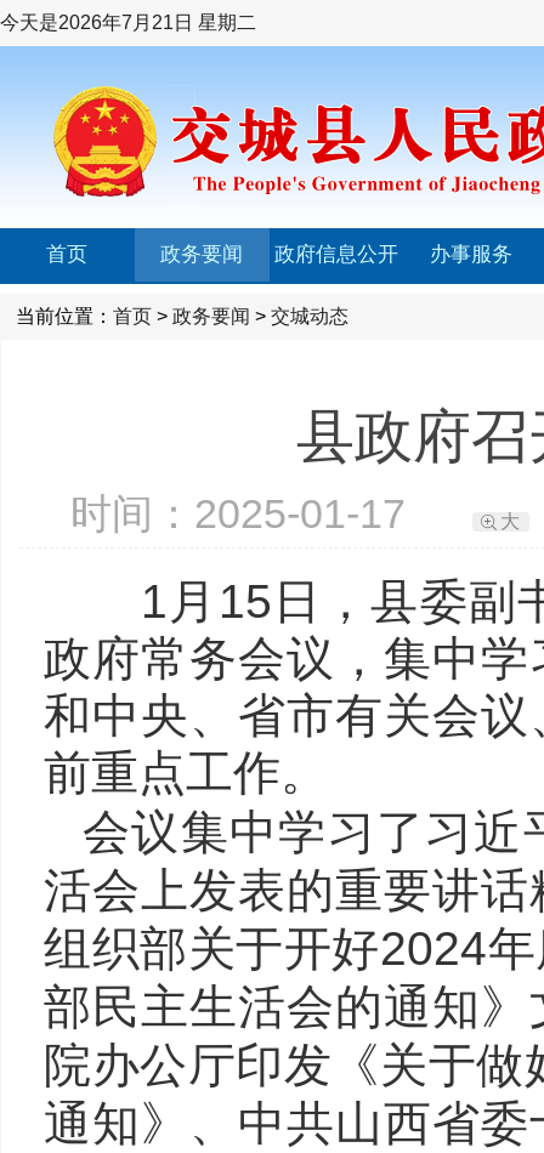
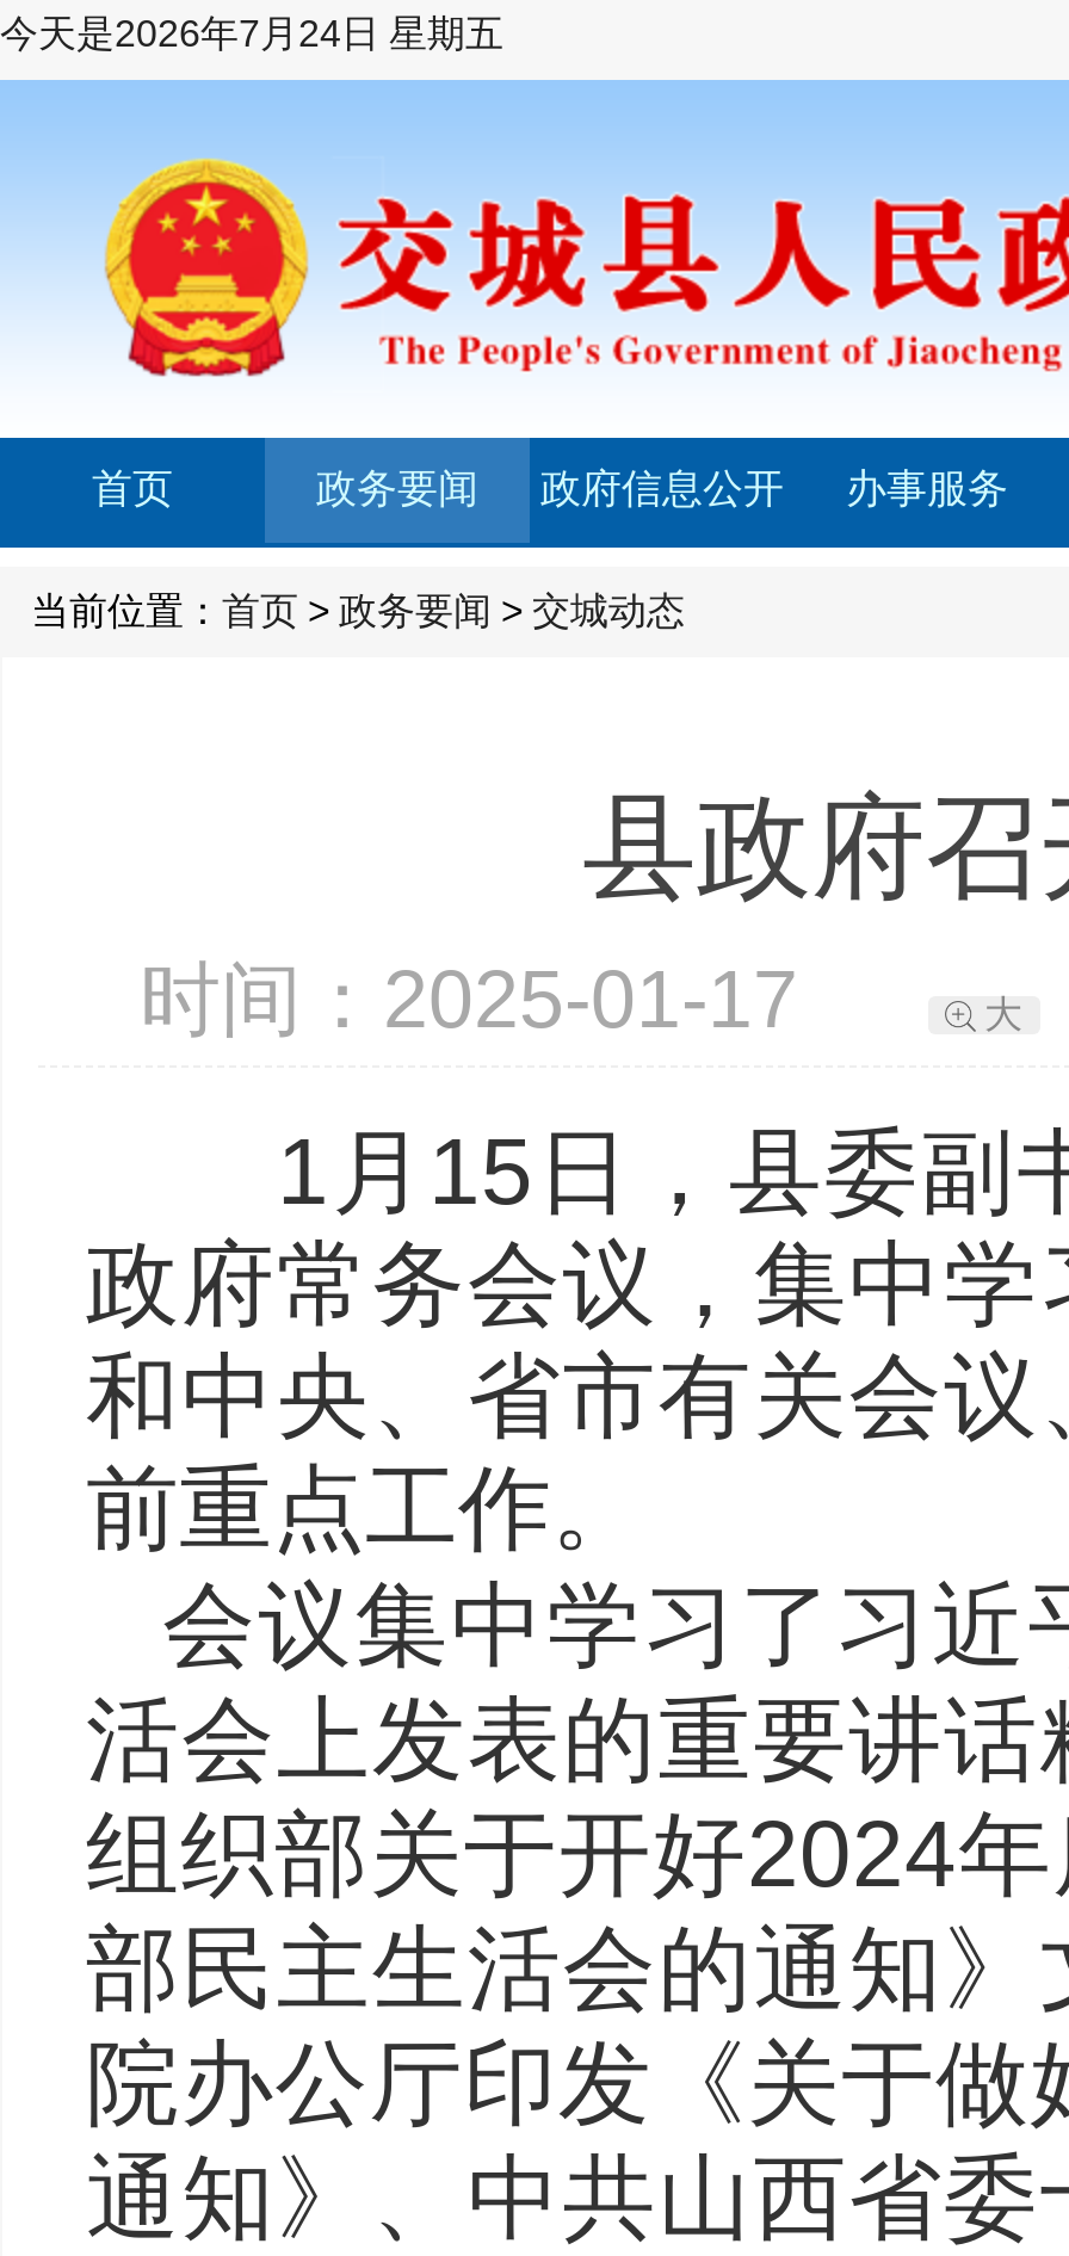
- 今天是2026年7月21日 星期二
+ 今天是2026年7月24日 星期五
